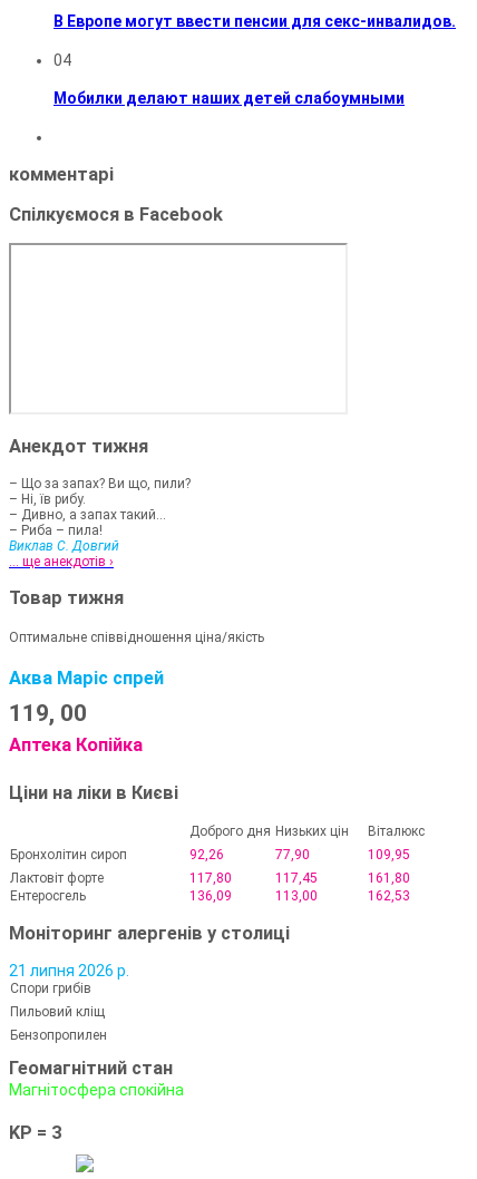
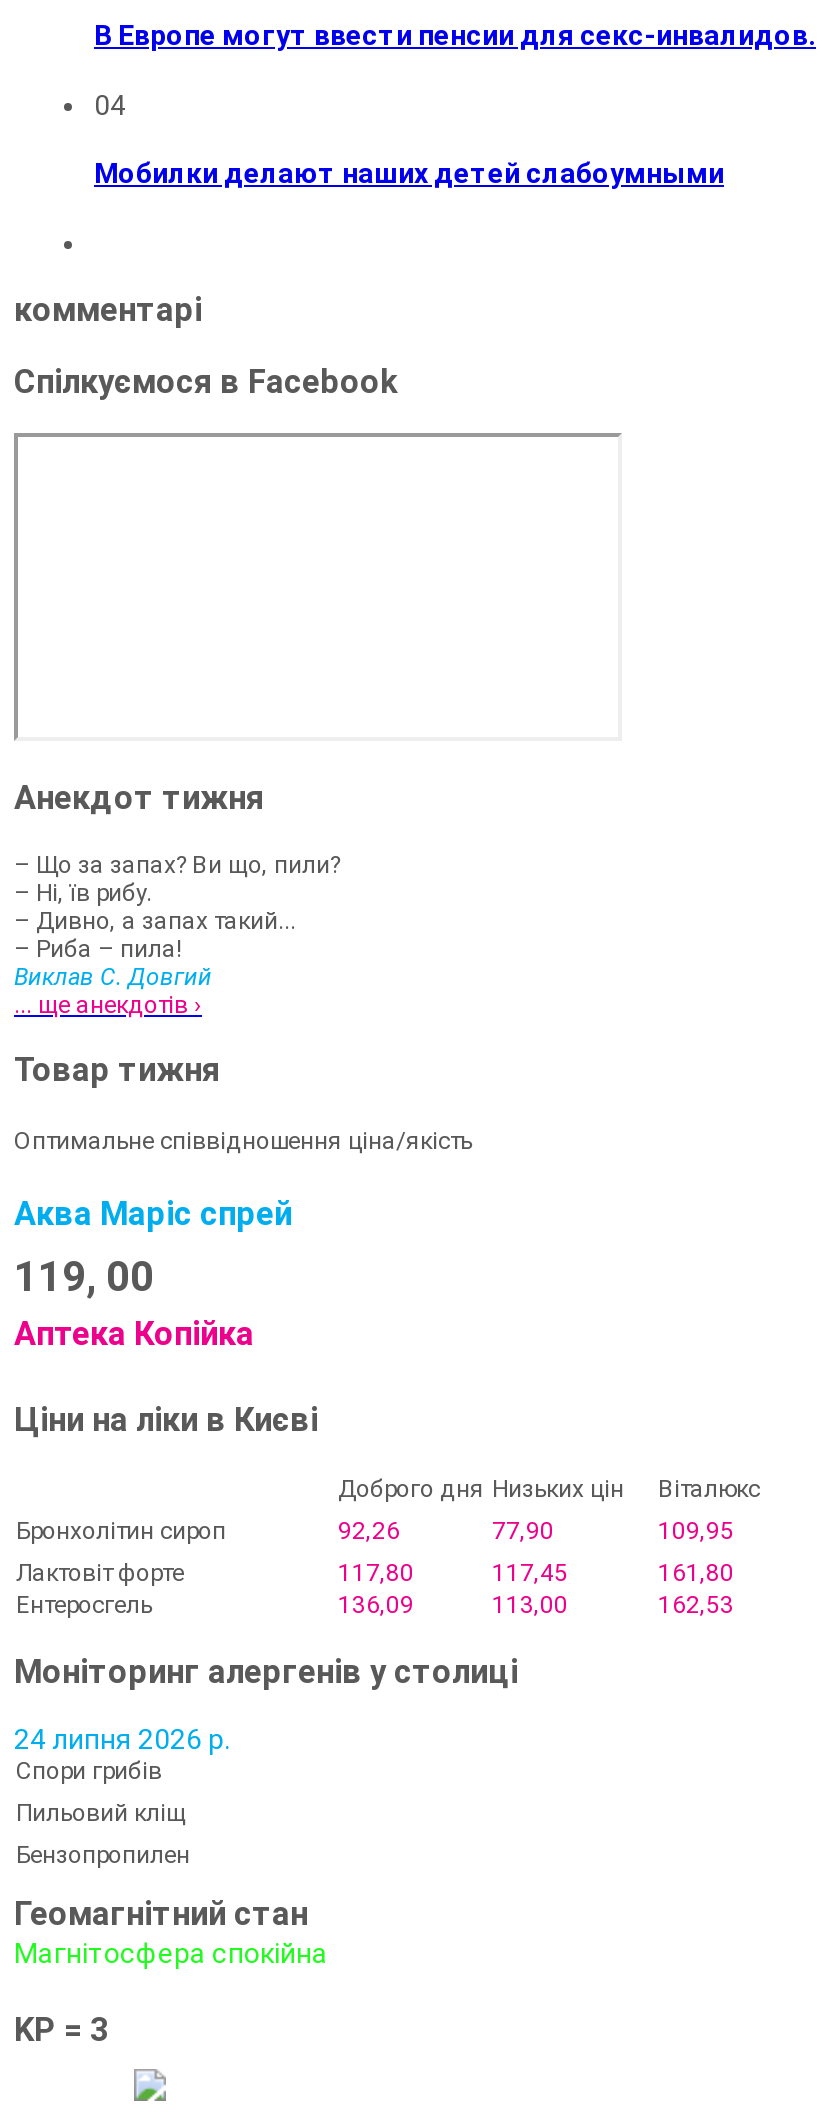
- 21 липня 2026 р.
+ 24 липня 2026 р.
